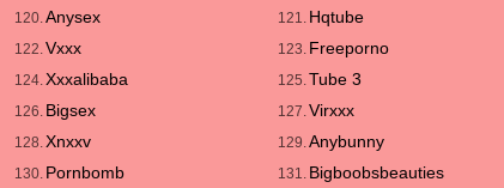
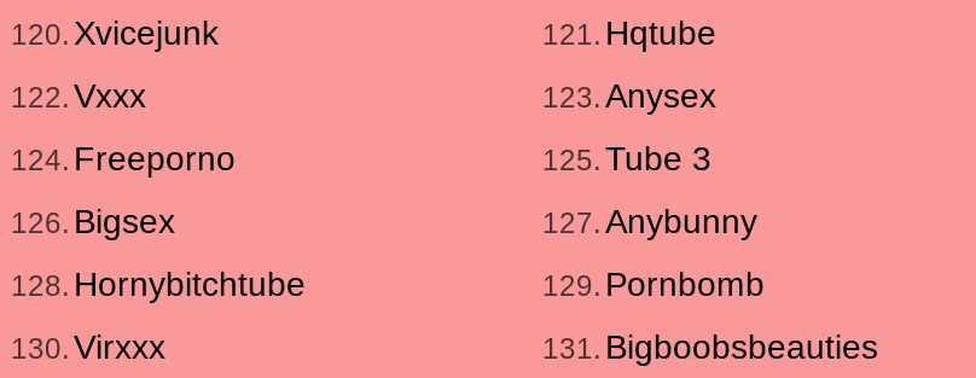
- 120. Anysex
+ 120. Xvicejunk

- 123. Freeporno
+ 123. Anysex

- 124. Xxxalibaba
+ 124. Freeporno

- 127. Virxxx
+ 127. Anybunny

- 128. Xnxxv
- 129. Anybunny
+ 128. Hornybitchtube
+ 129. Pornbomb

- 130. Pornbomb
+ 130. Virxxx
